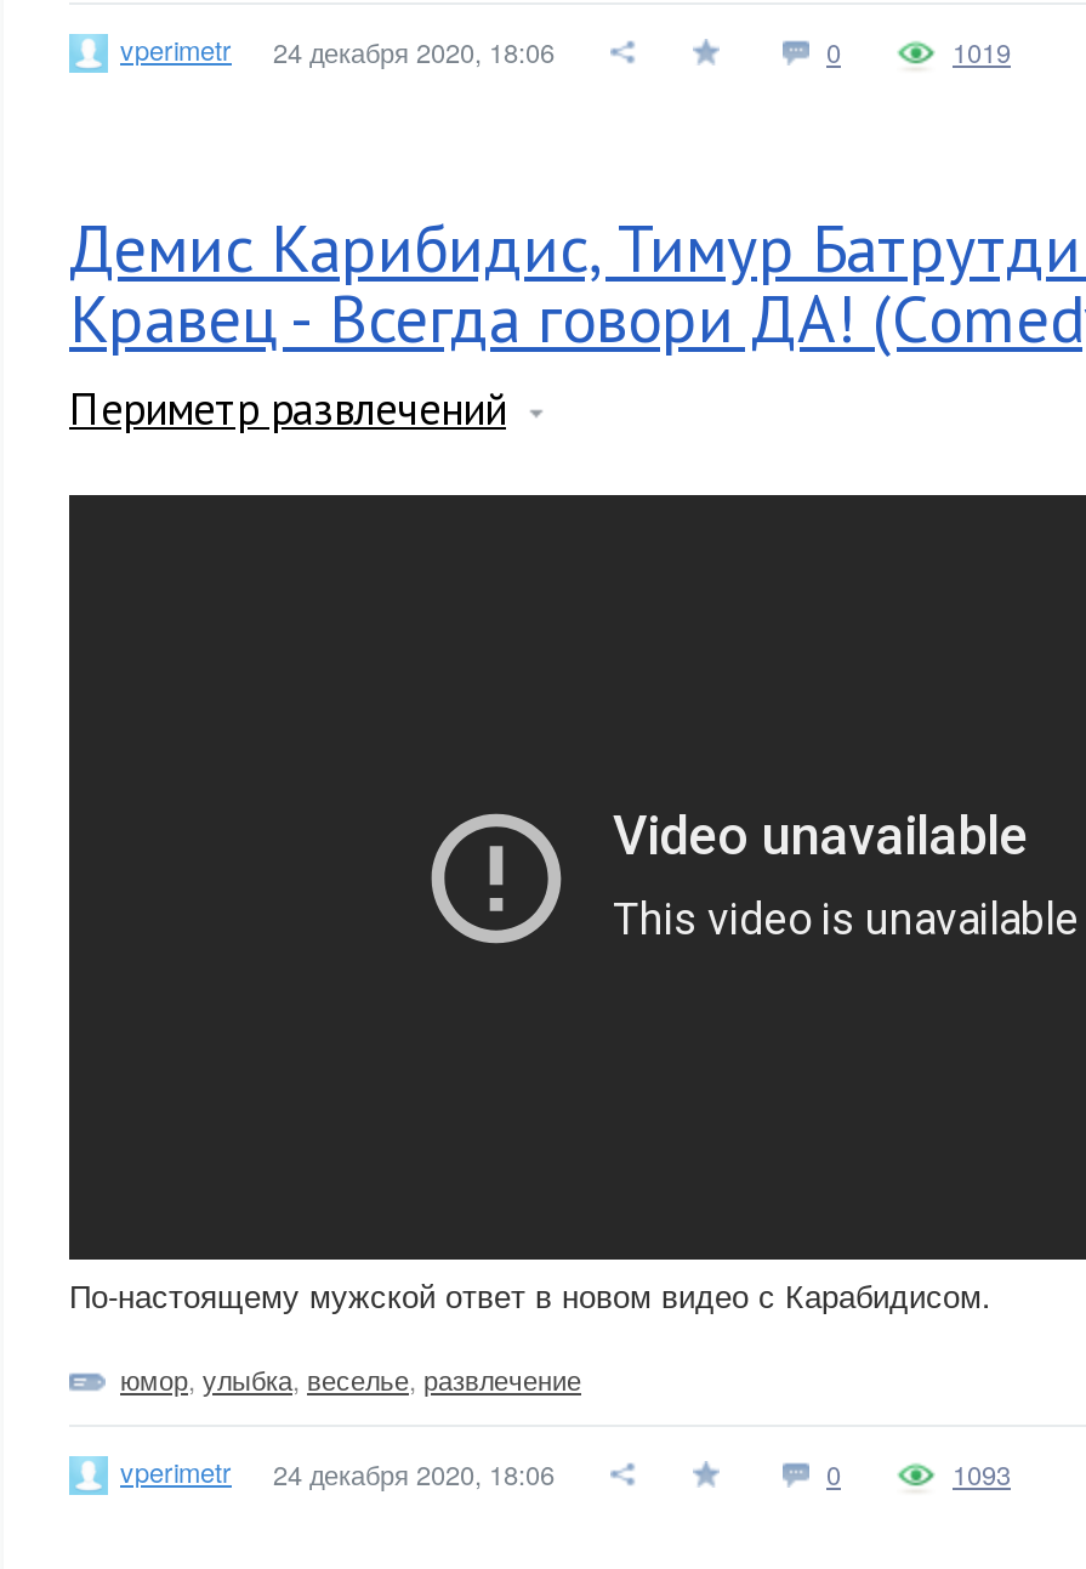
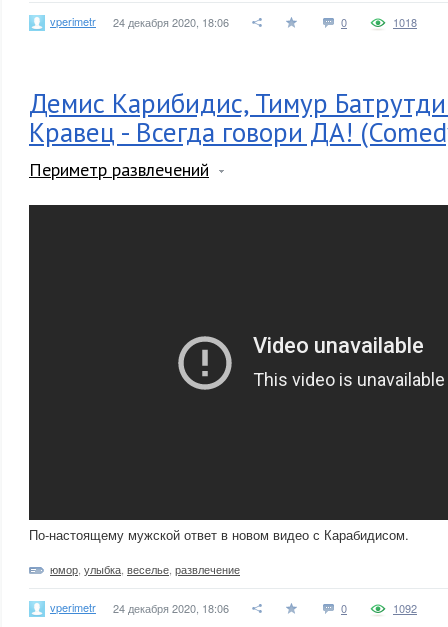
- 1019
+ 1018

- 1093
+ 1092
